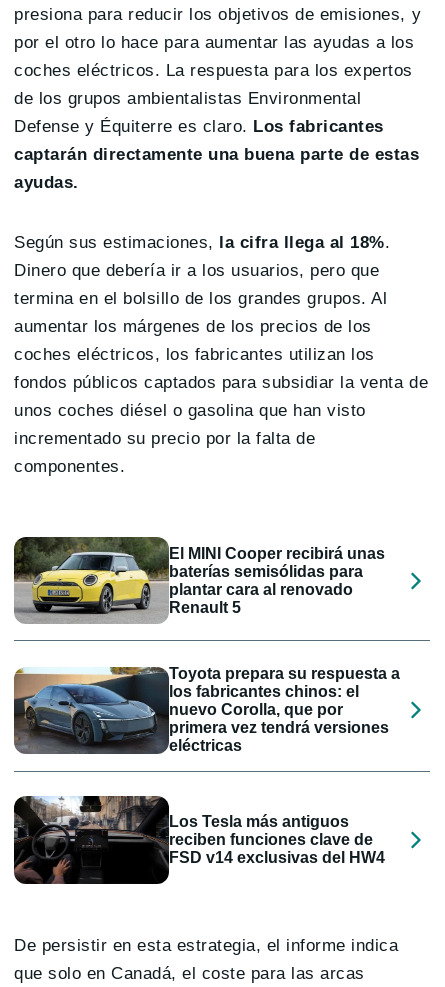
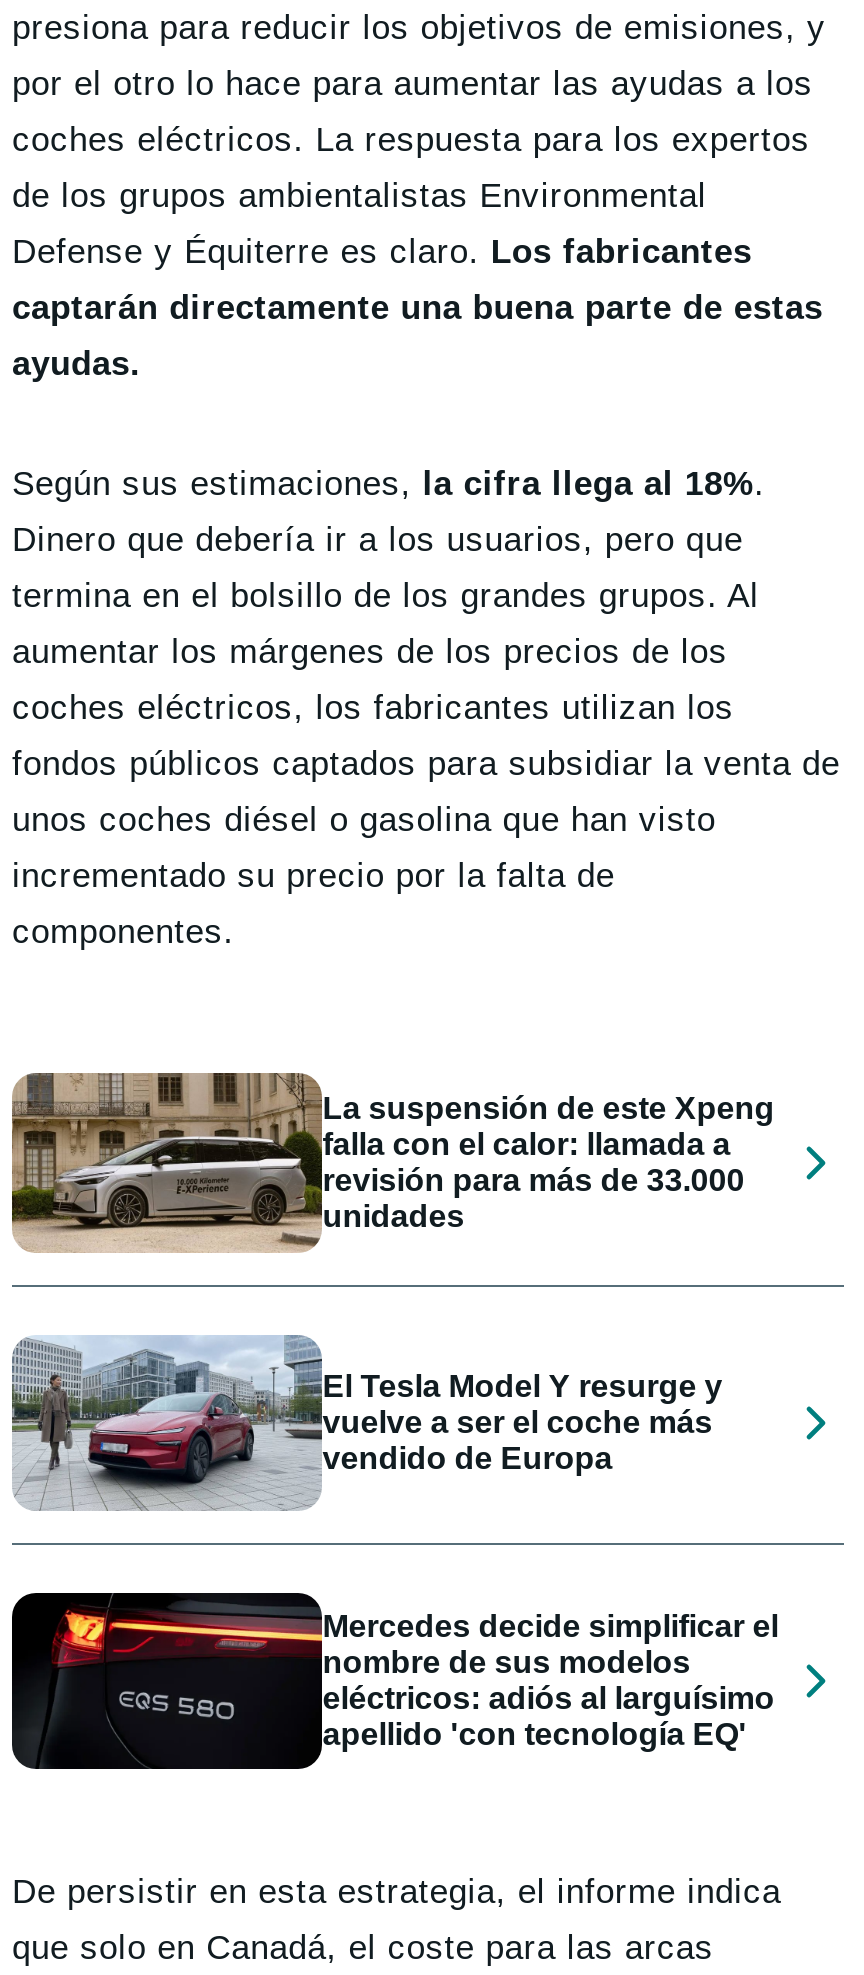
- [image]
- El MINI Cooper recibirá unas
- baterías semisólidas para
- plantar cara al renovado
- Renault 5
+ [image]
+ La suspensión de este Xpeng
+ falla con el calor: llamada a
+ revisión para más de 33.000
+ unidades

- [image]
- Toyota prepara su respuesta a
- los fabricantes chinos: el
- nuevo Corolla, que por
- primera vez tendrá versiones
- eléctricas
+ [image]
+ El Tesla Model Y resurge y
+ vuelve a ser el coche más
+ vendido de Europa

- [image]
- Los Tesla más antiguos
- reciben funciones clave de
- FSD v14 exclusivas del HW4
+ [image]
+ Mercedes decide simplificar el
+ nombre de sus modelos
+ eléctricos: adiós al larguísimo
+ apellido 'con tecnología EQ'
